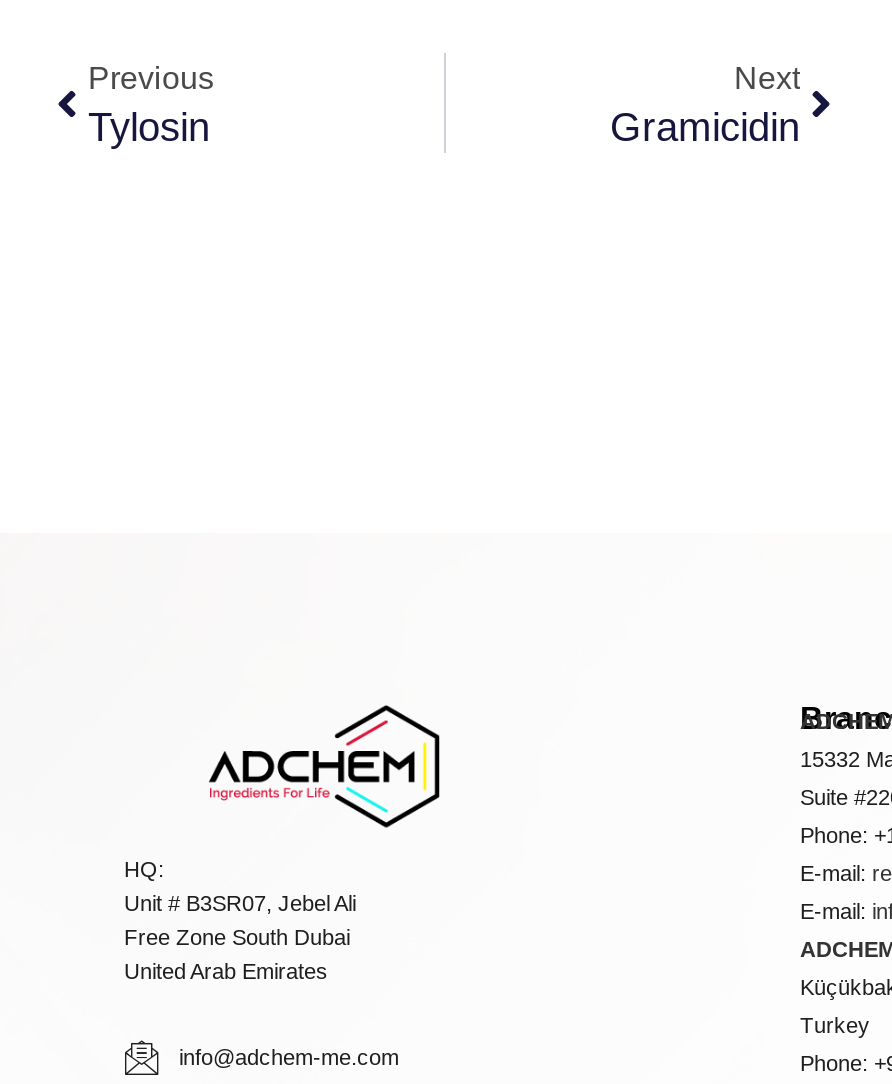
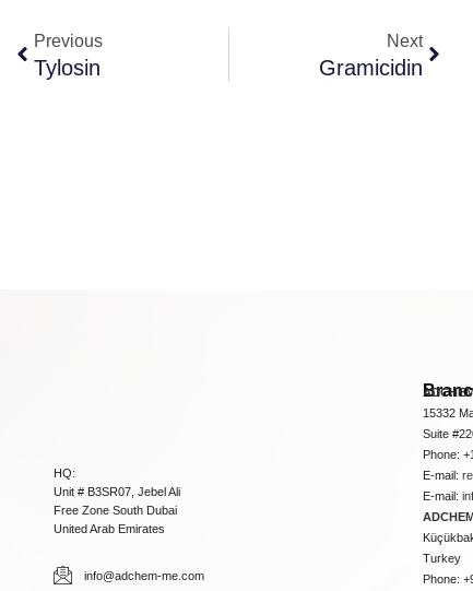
- [image]
